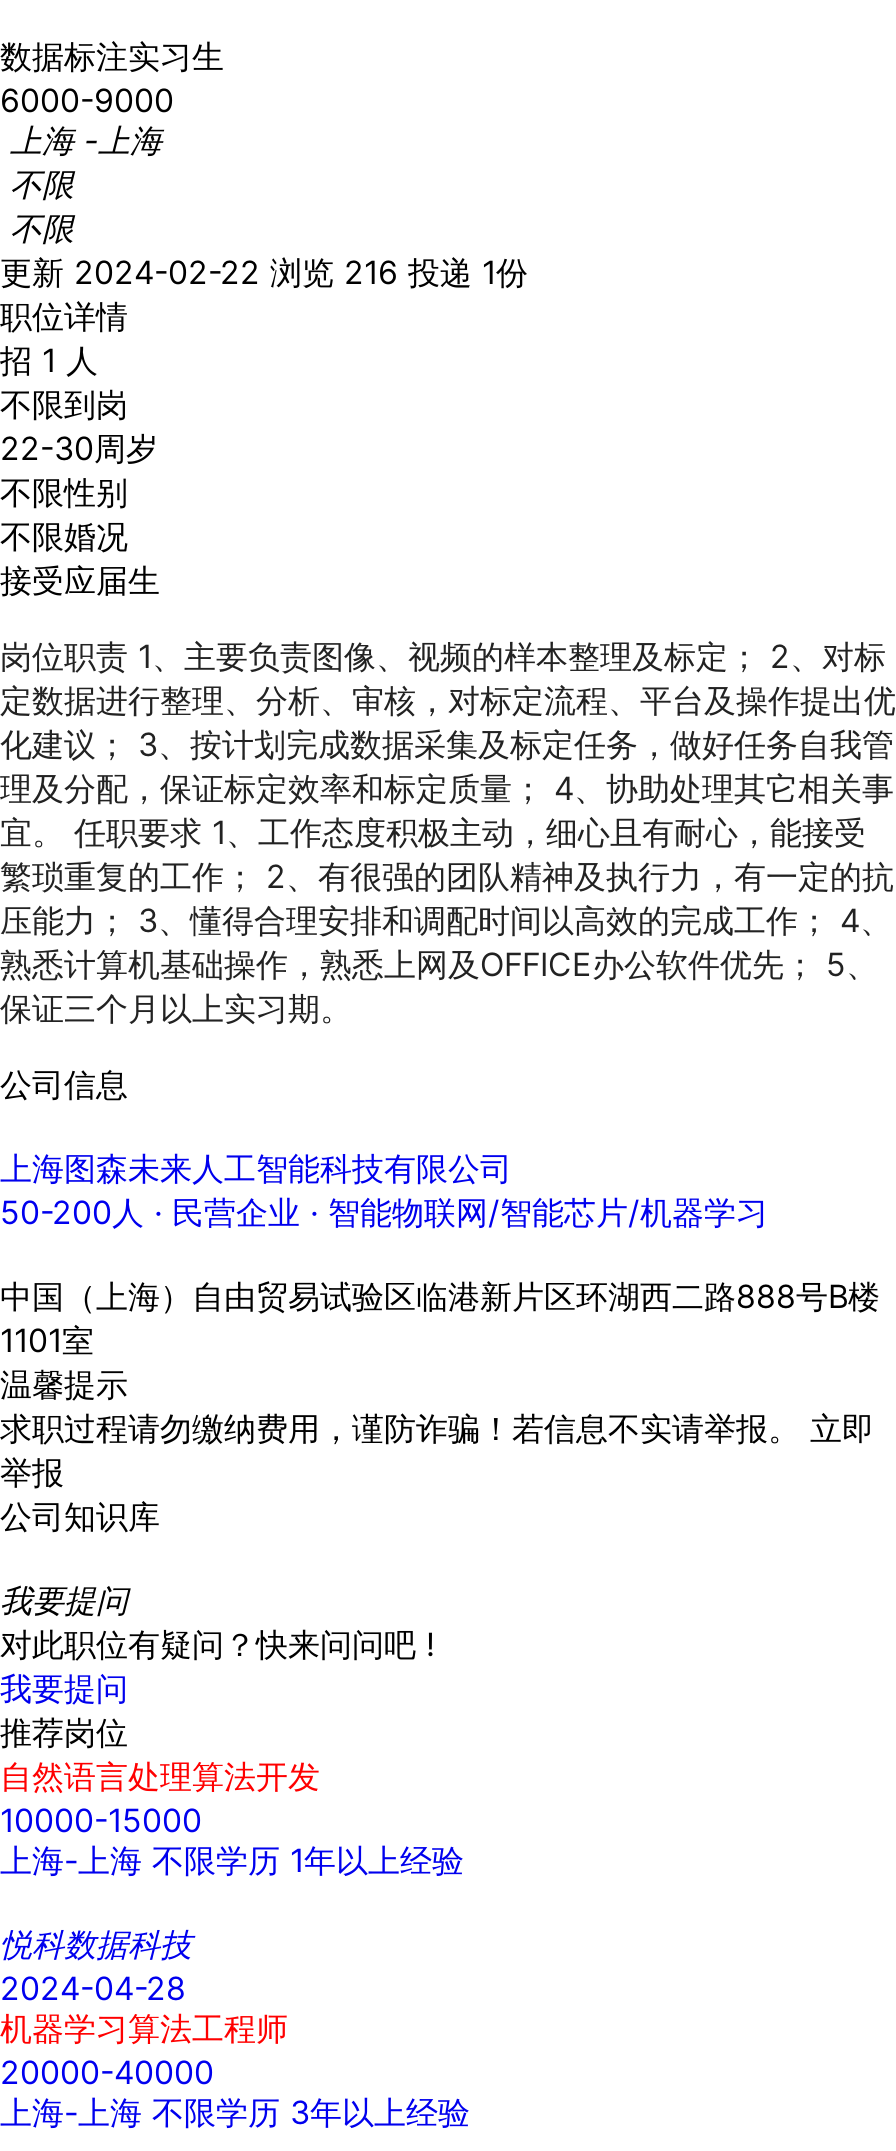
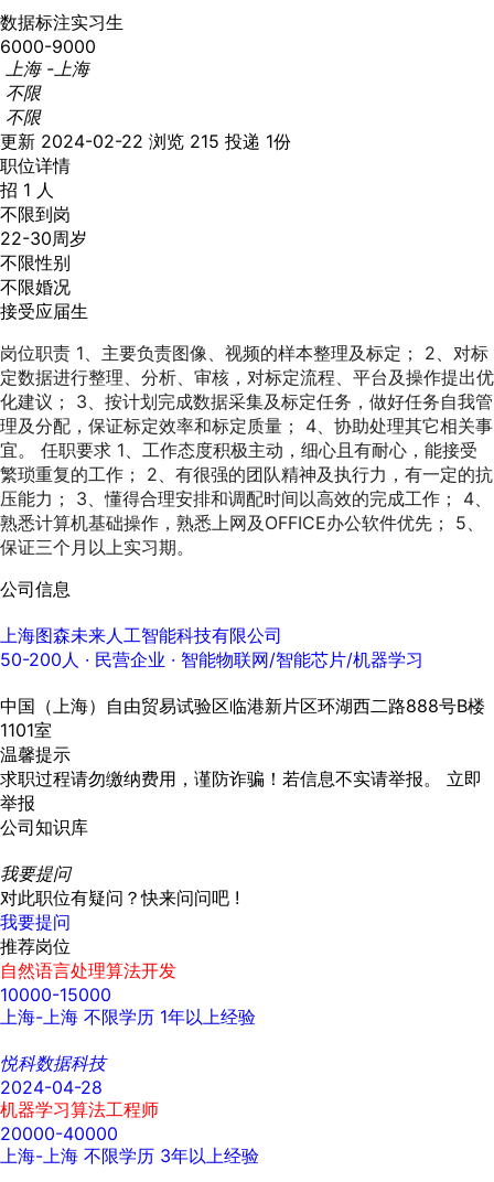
- 更新 2024-02-22 浏览 216 投递 1份
+ 更新 2024-02-22 浏览 215 投递 1份
